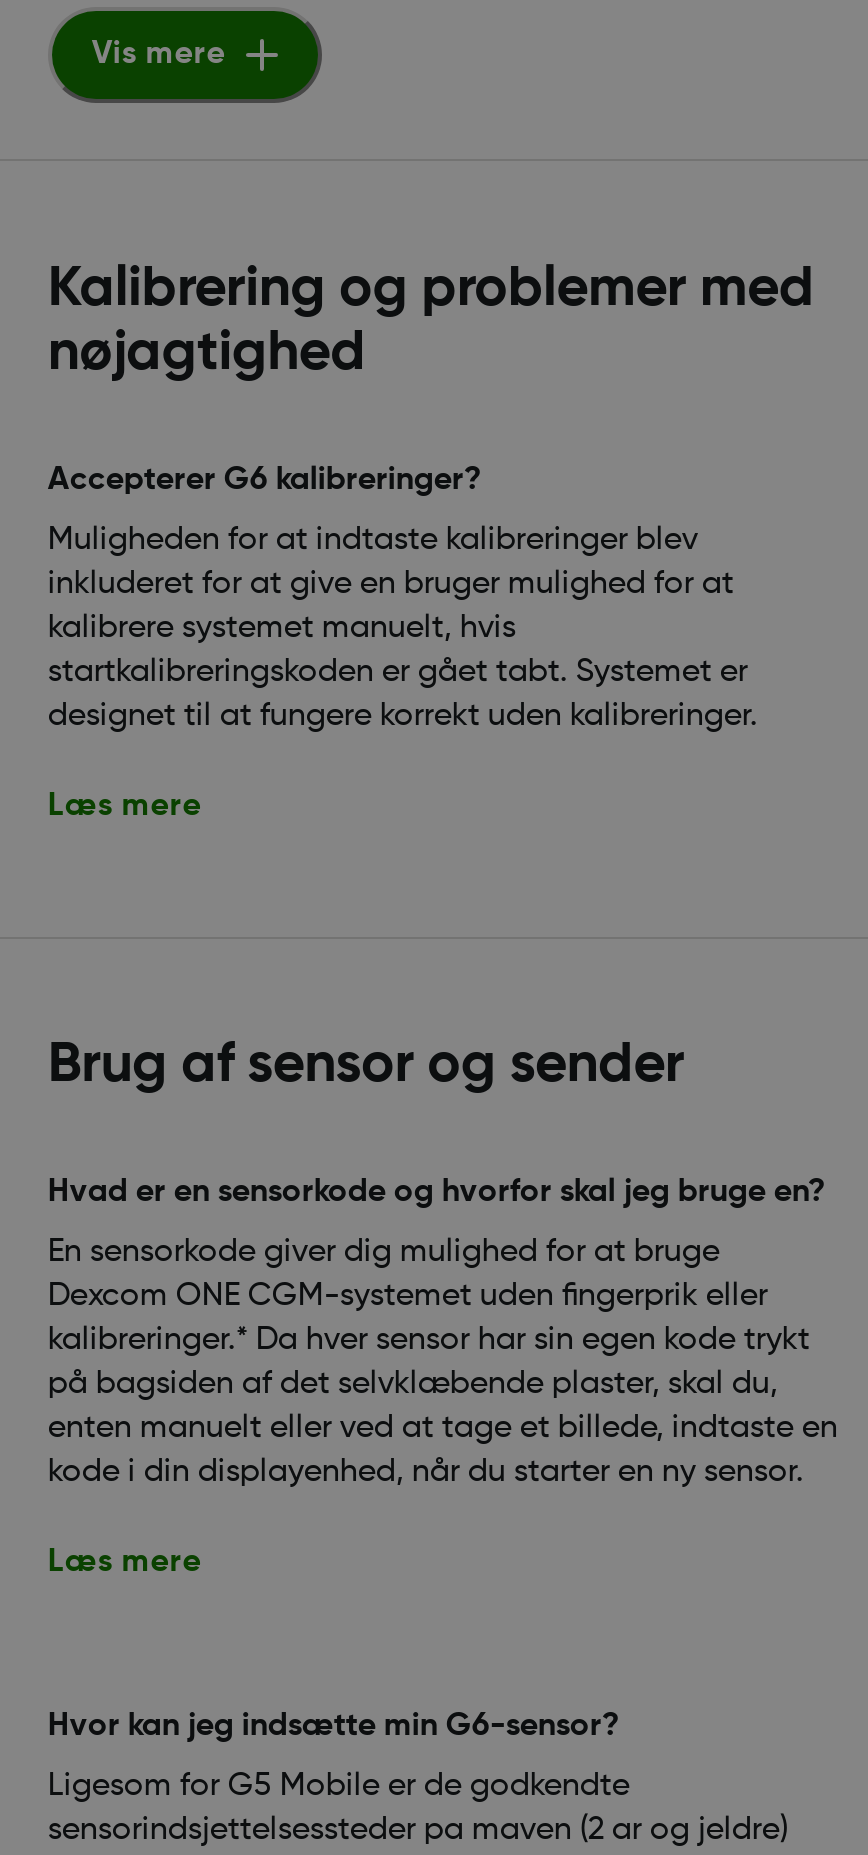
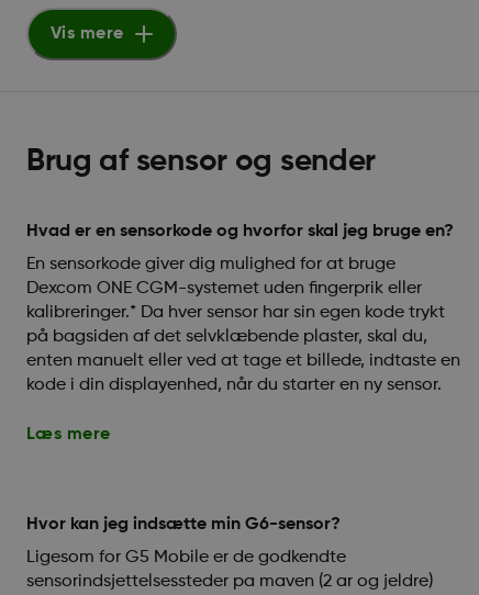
- Kalibrering og problemer med
- nøjagtighed
- Accepterer G6 kalibreringer?
- Muligheden for at indtaste kalibreringer blev
- inkluderet for at give en bruger mulighed for at
- kalibrere systemet manuelt, hvis
- startkalibreringskoden er gået tabt. Systemet er
- designet til at fungere korrekt uden kalibreringer.
- Læs mere
